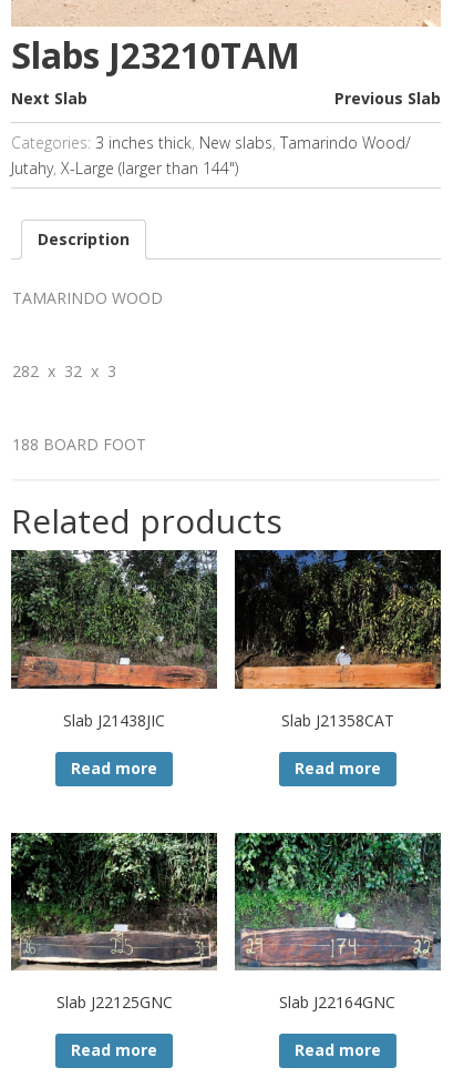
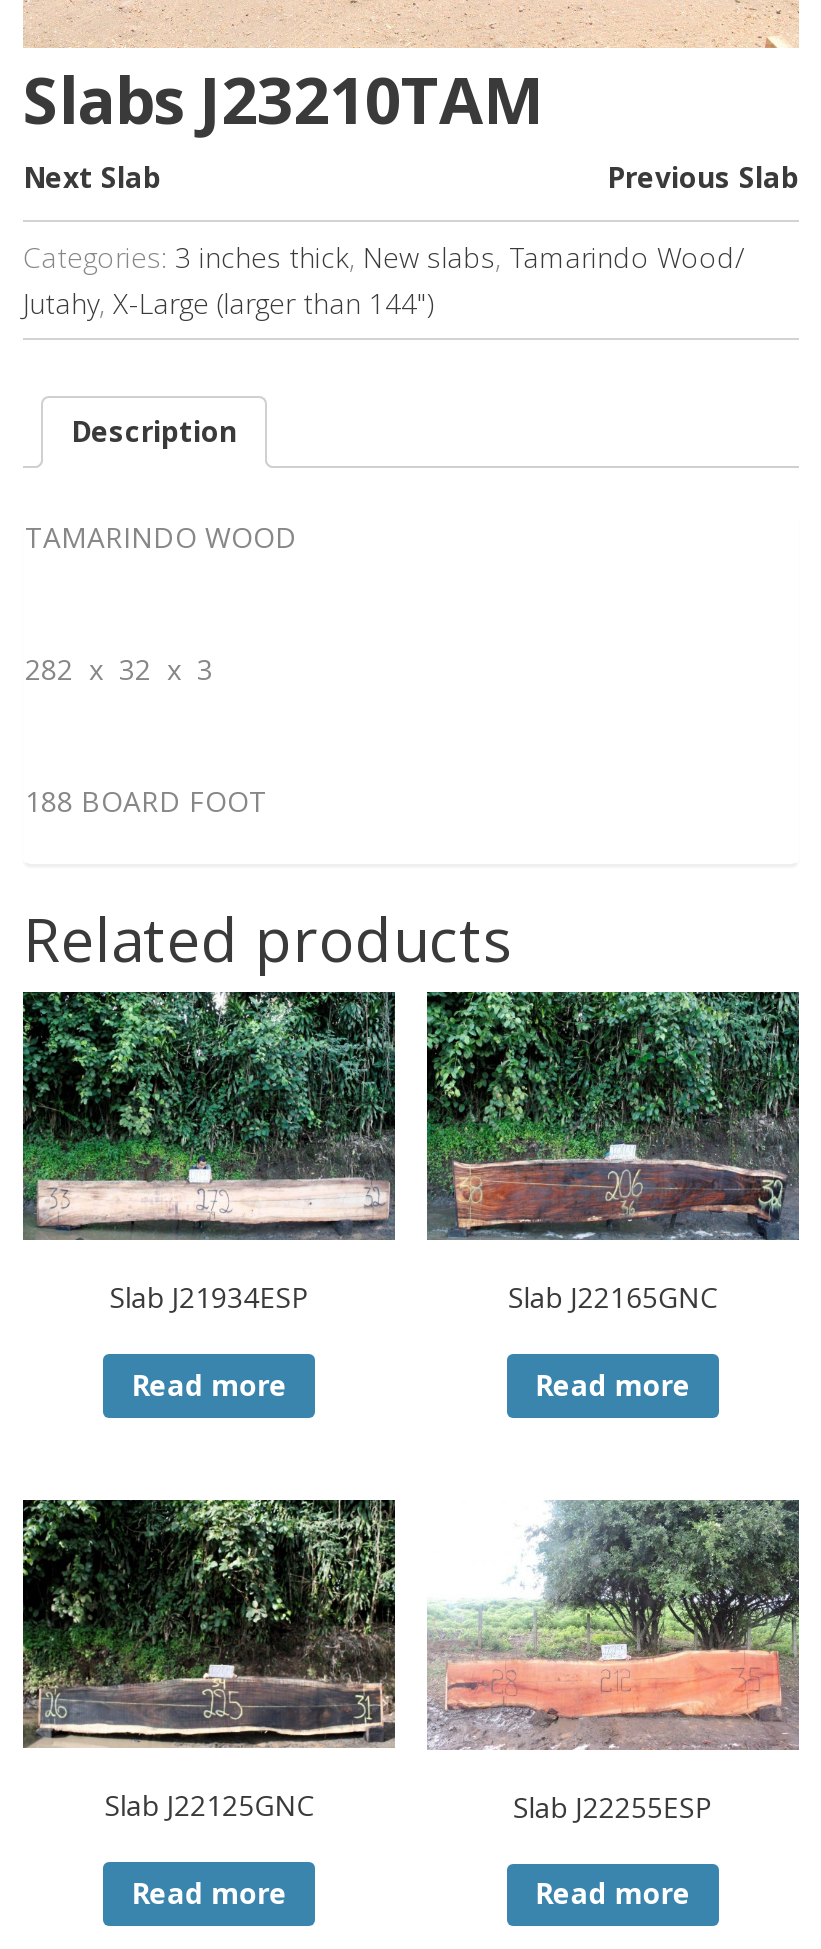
- [image]
- Slab J21438JIC
+ [image]
+ Slab J21934ESP

- [image]
- Slab J21358CAT
+ [image]
+ Slab J22165GNC

- [image]
- Slab J22164GNC
+ [image]
+ Slab J22255ESP
